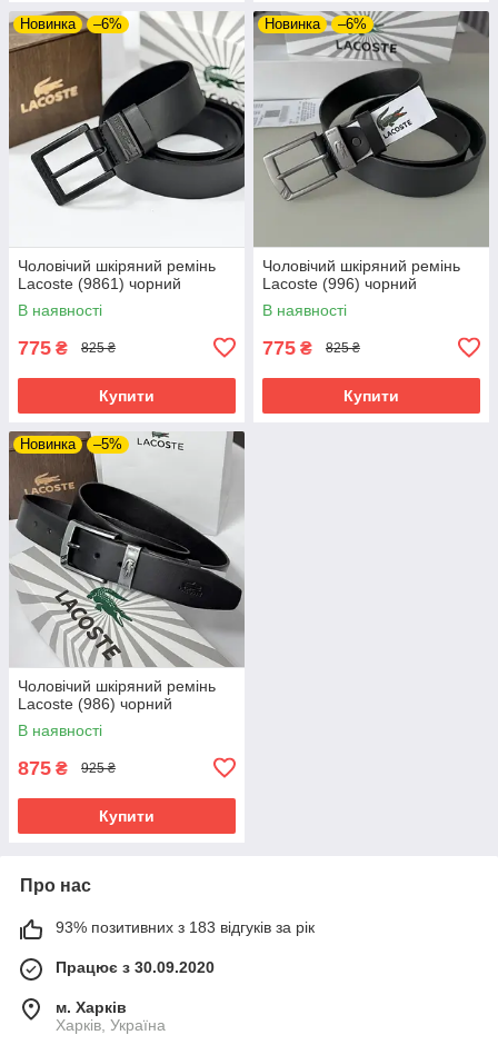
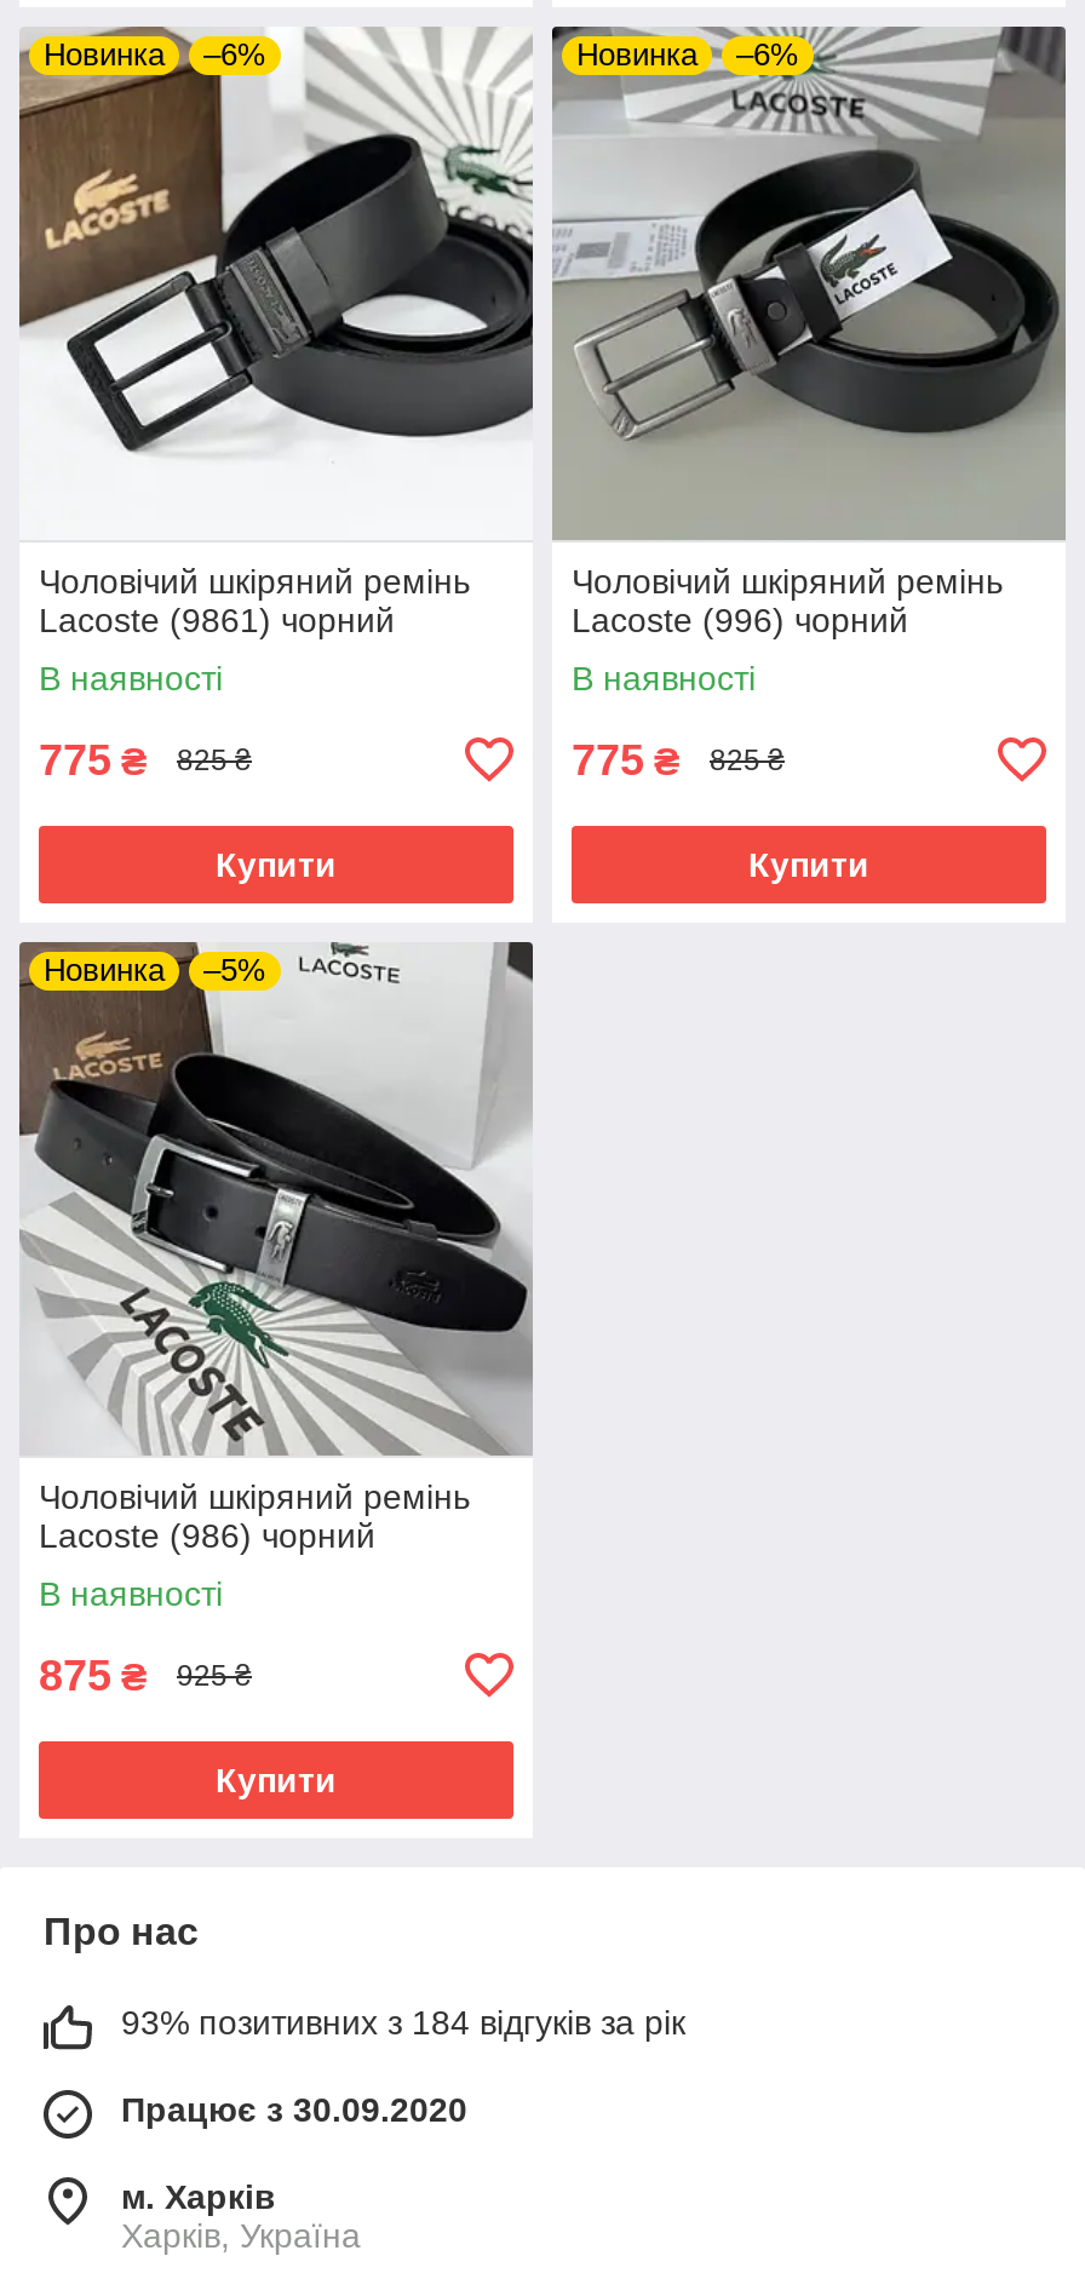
- 93% позитивних з 183 відгуків за рік
+ 93% позитивних з 184 відгуків за рік
